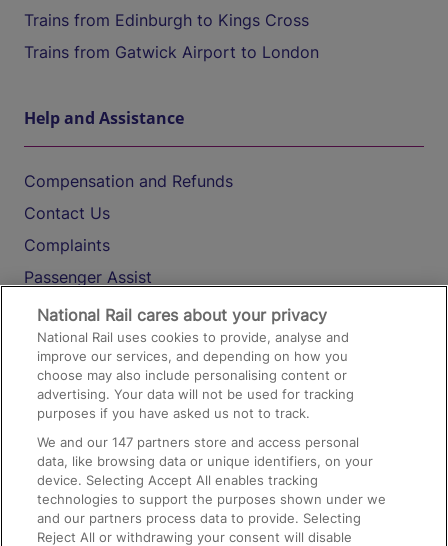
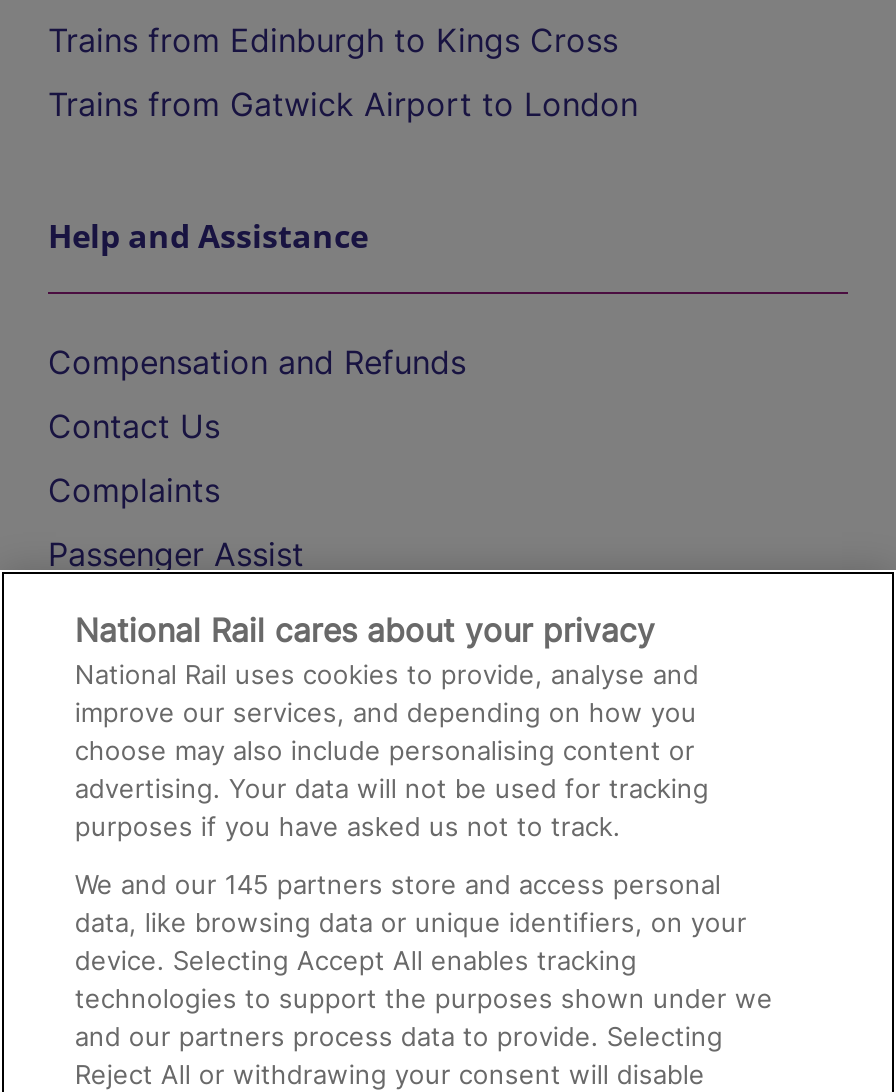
- We and our 147 partners store and access personal
+ We and our 145 partners store and access personal
